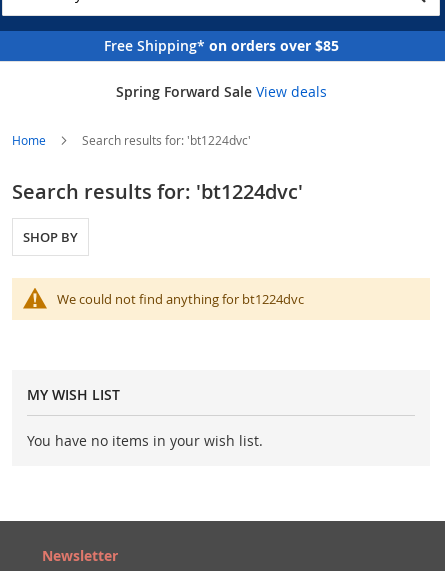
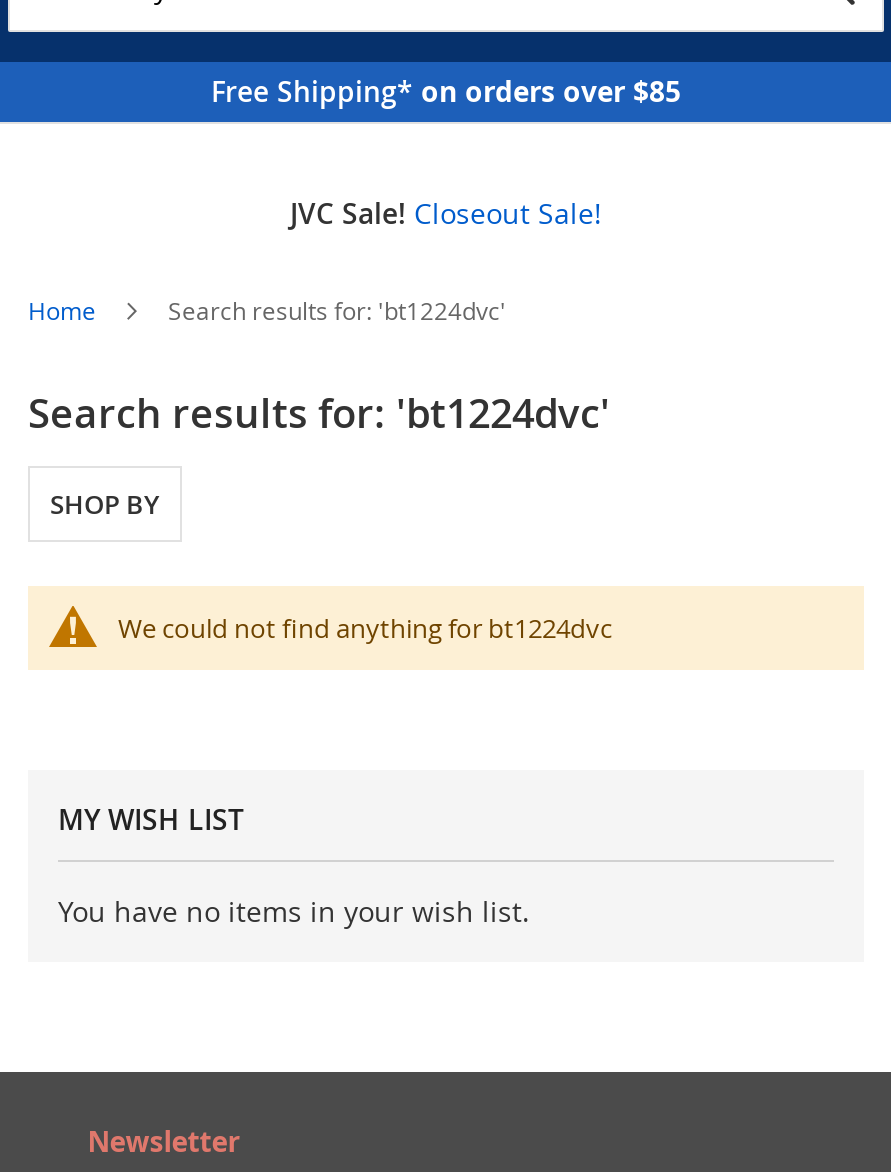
- Spring Forward Sale View deals
+ JVC Sale! Closeout Sale!
